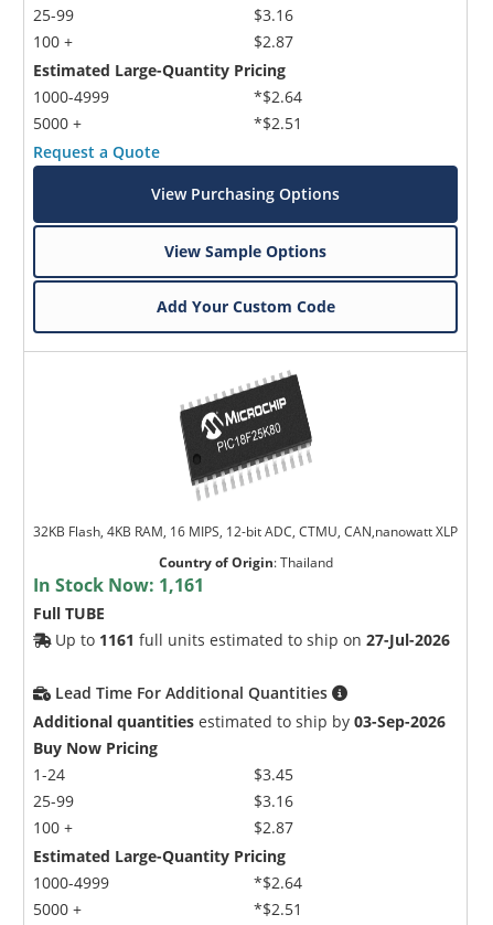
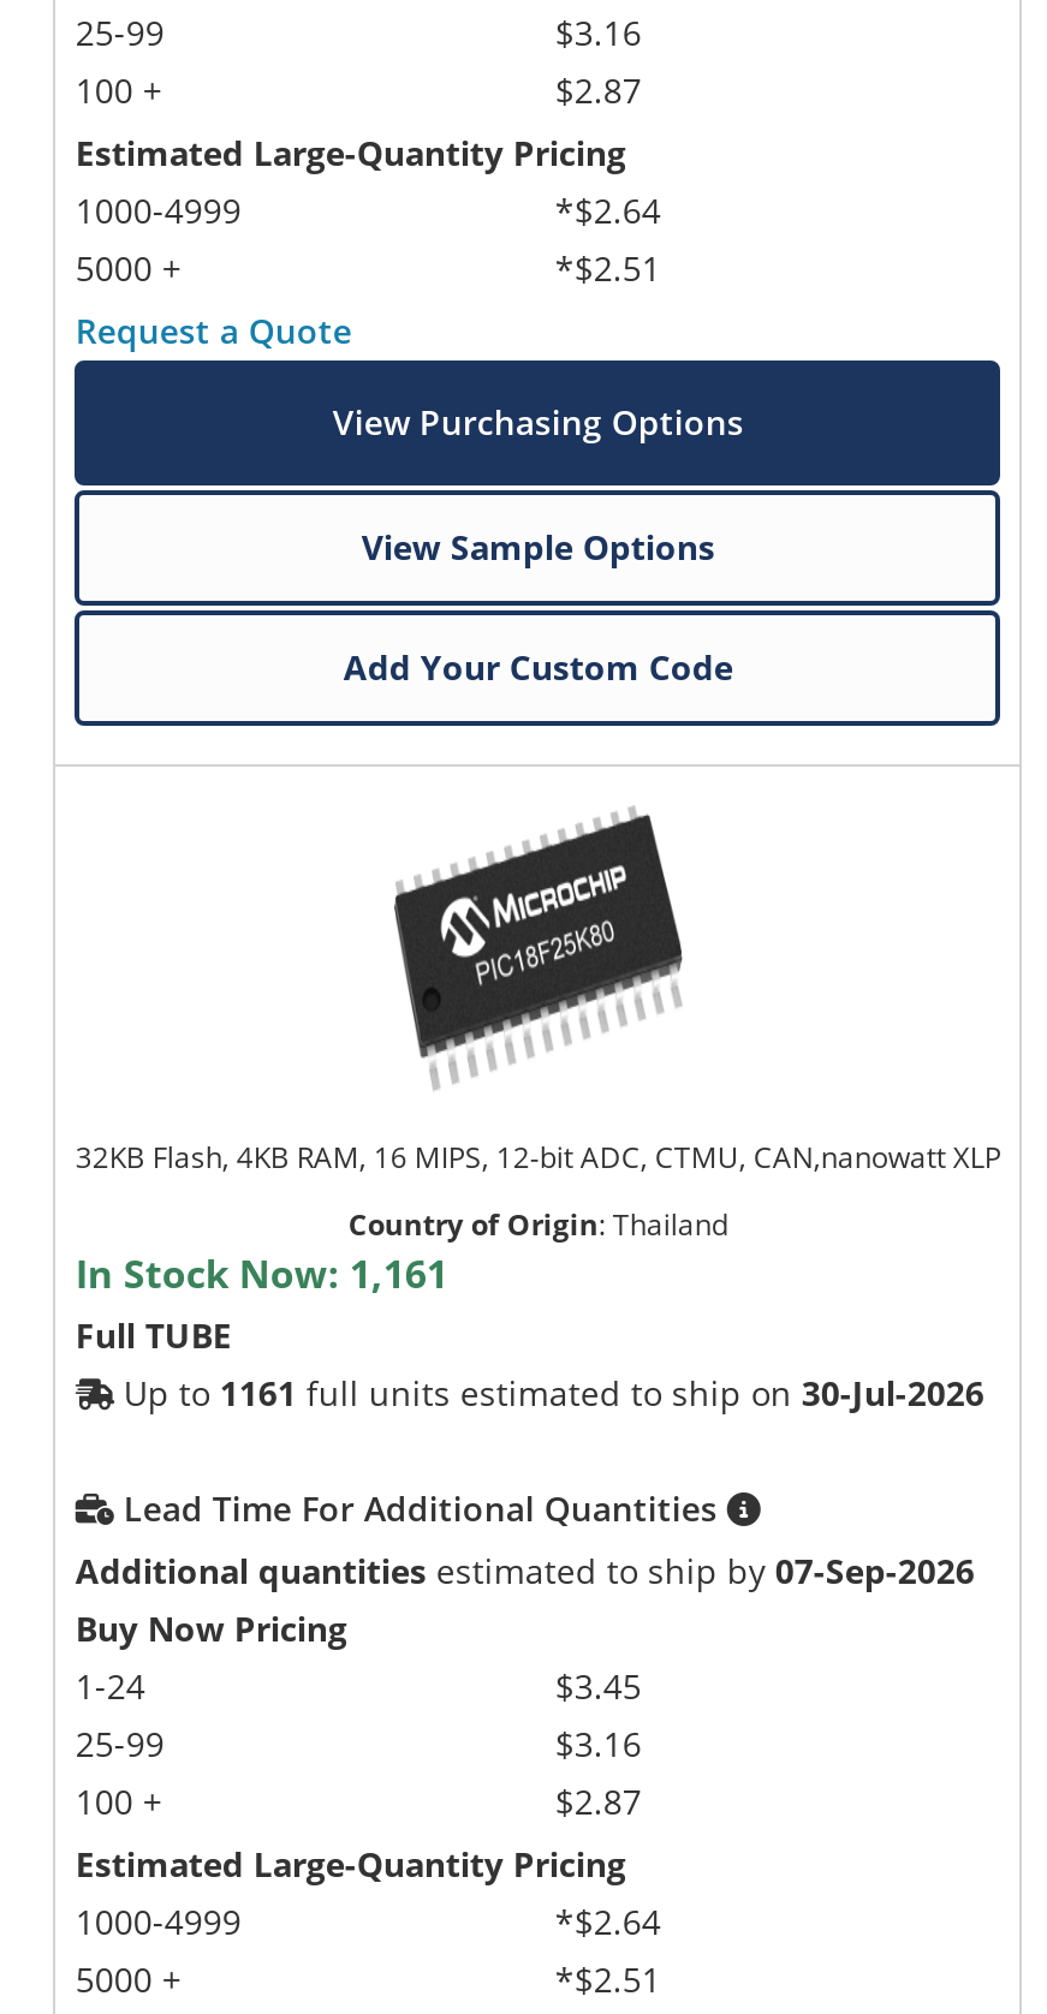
- Up to 1161 full units estimated to ship on 27-Jul-2026
+ Up to 1161 full units estimated to ship on 30-Jul-2026

- Additional quantities estimated to ship by 03-Sep-2026
+ Additional quantities estimated to ship by 07-Sep-2026
